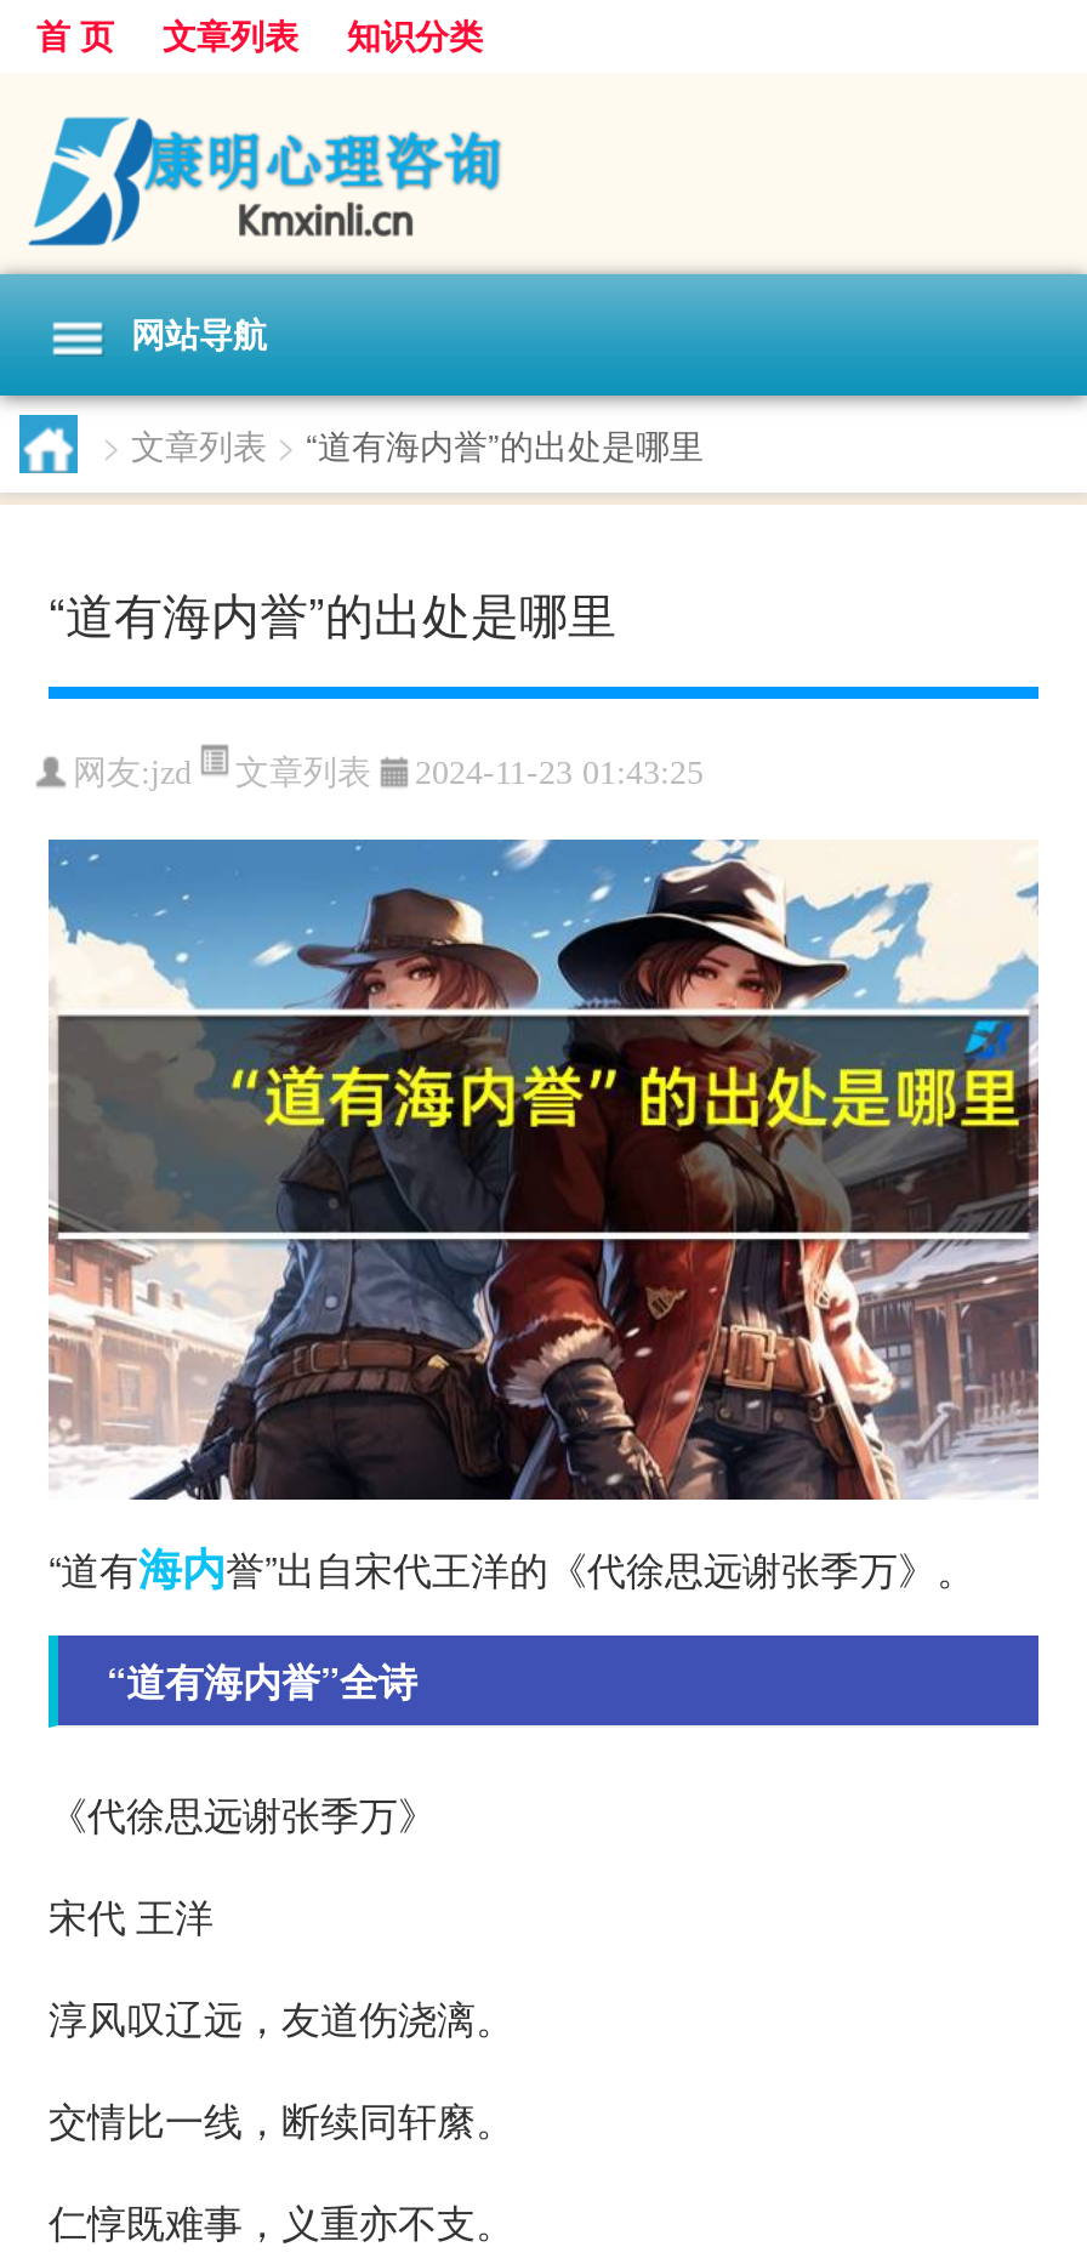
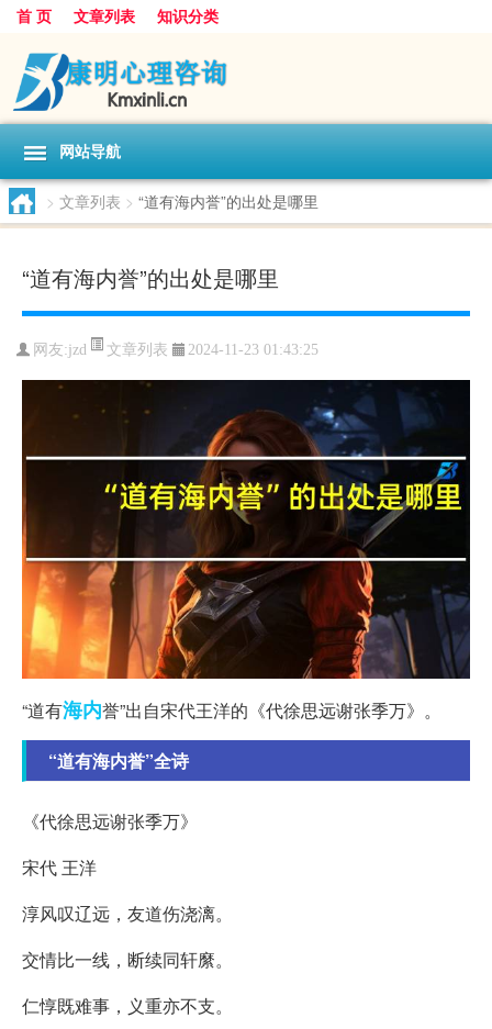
- [image]
+ [image]
